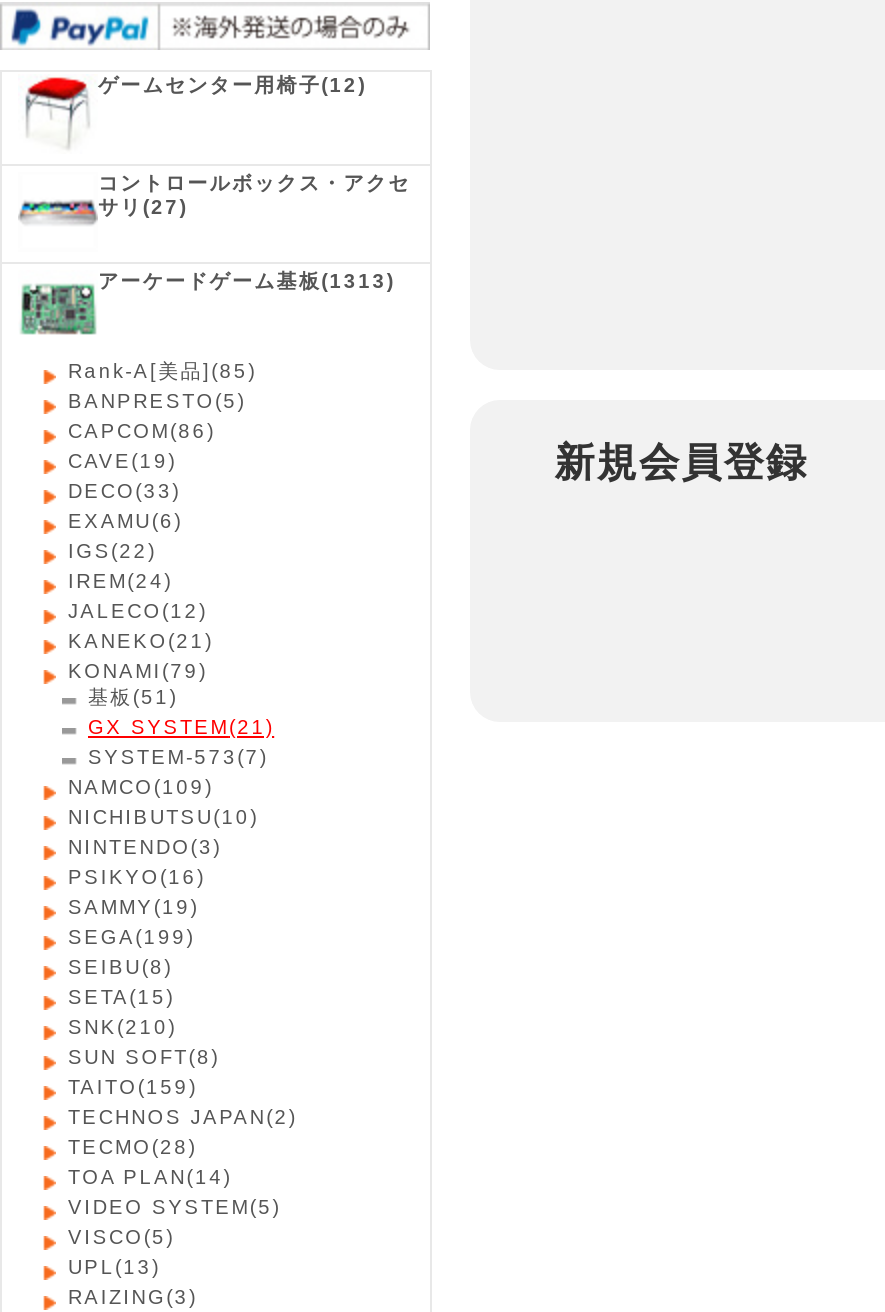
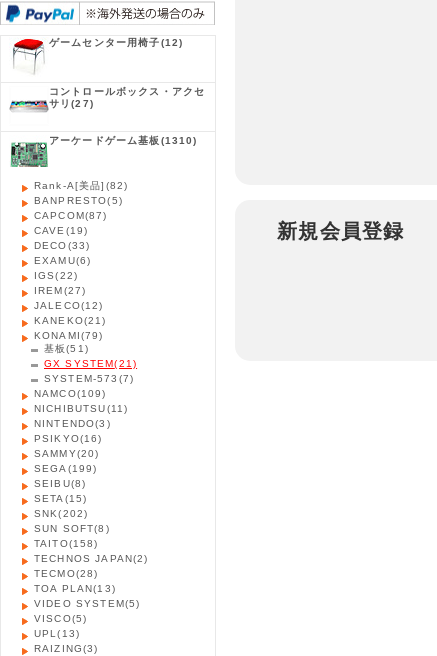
- アーケードゲーム基板(1313)
+ アーケードゲーム基板(1310)

- Rank-A[美品] (85)
+ Rank-A[美品] (82)

- CAPCOM (86)
+ CAPCOM (87)

- IREM (24)
+ IREM (27)

- NICHIBUTSU (10)
+ NICHIBUTSU (11)

- SAMMY (19)
+ SAMMY (20)

- SNK (210)
+ SNK (202)

- TAITO (159)
+ TAITO (158)

- TOA PLAN (14)
+ TOA PLAN (13)
